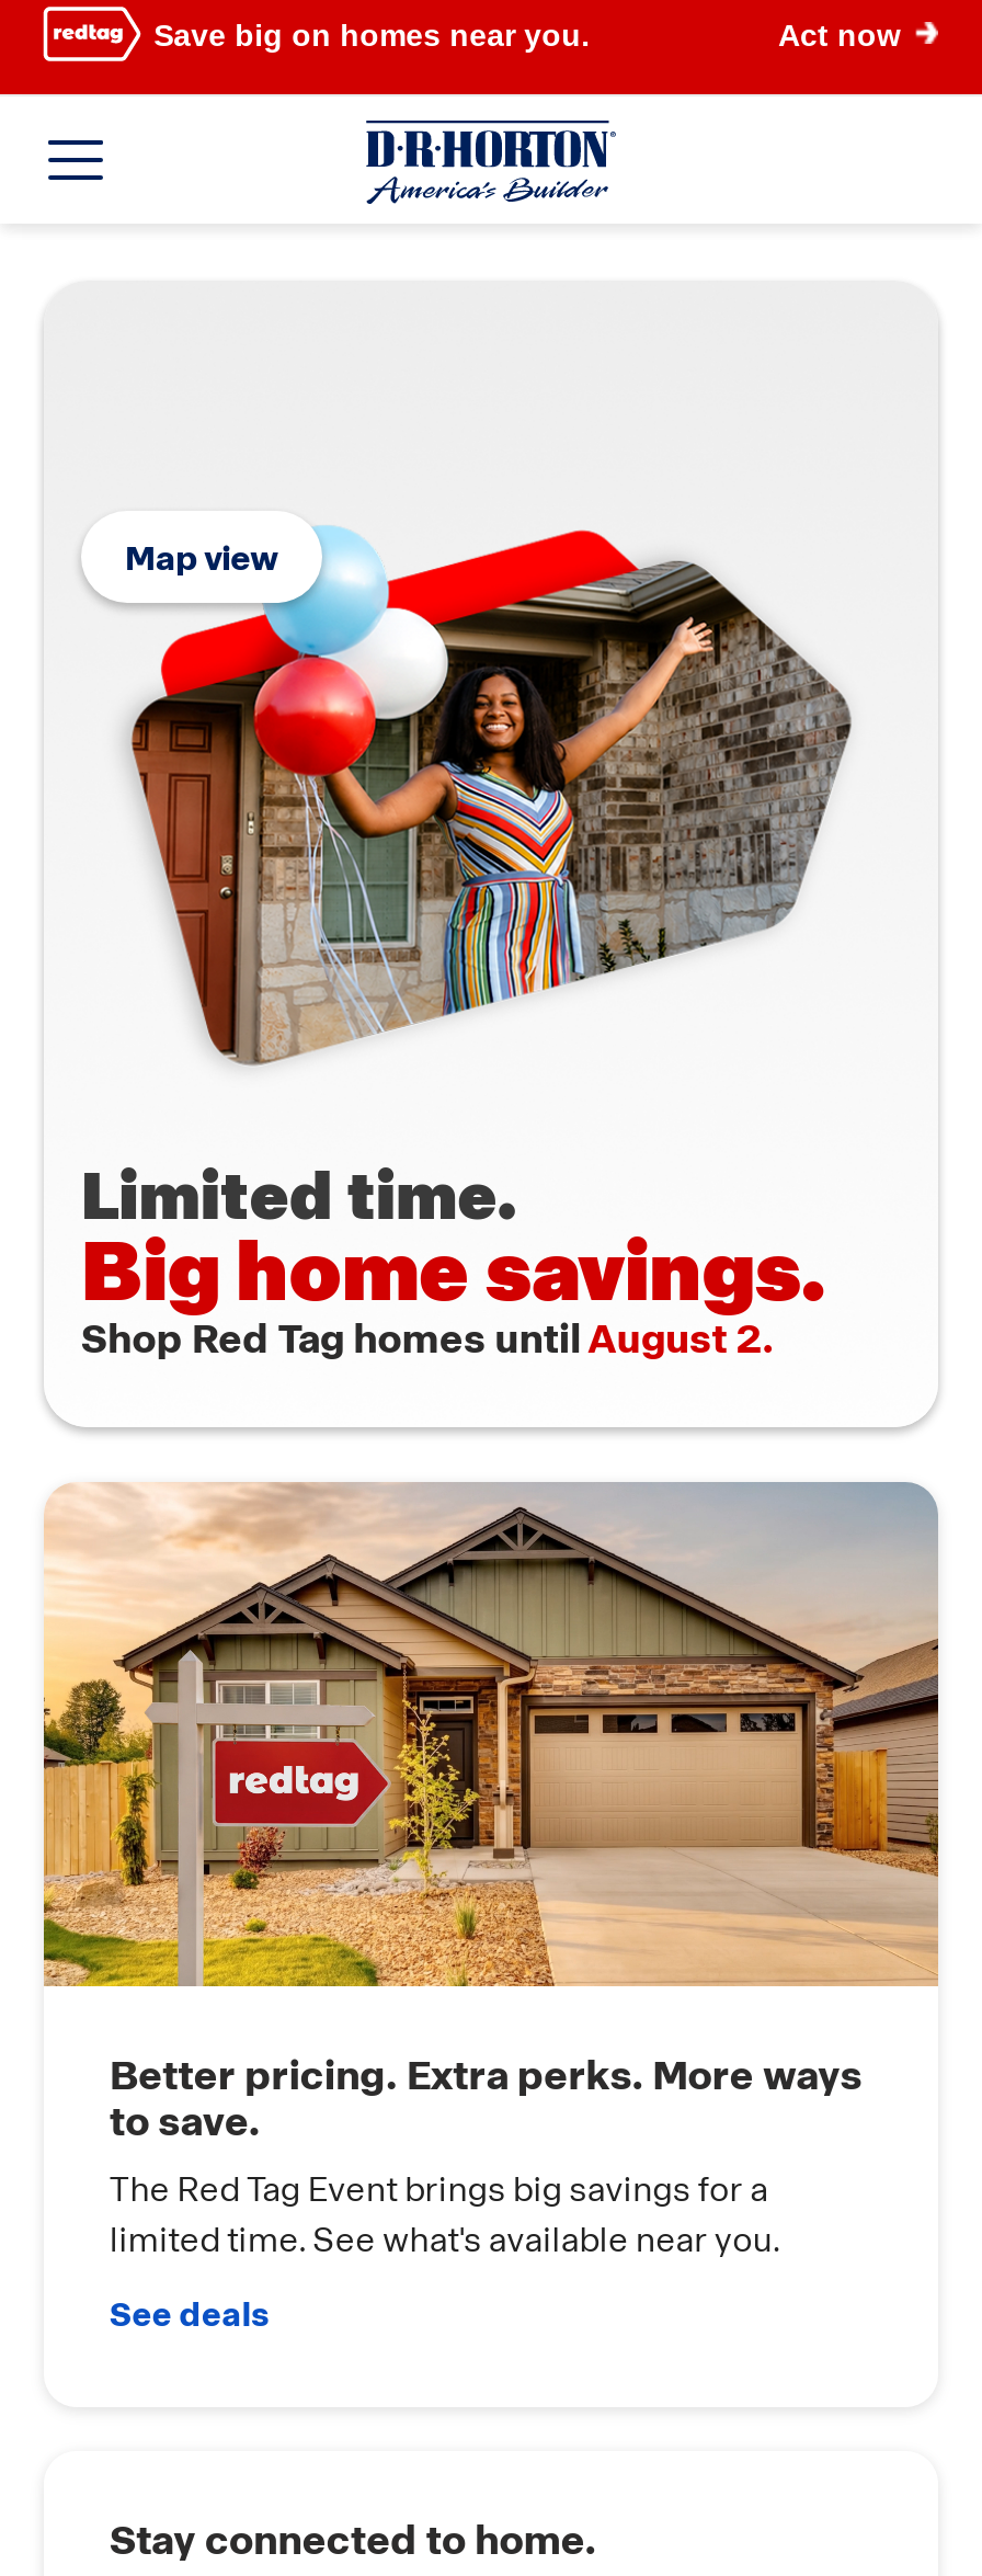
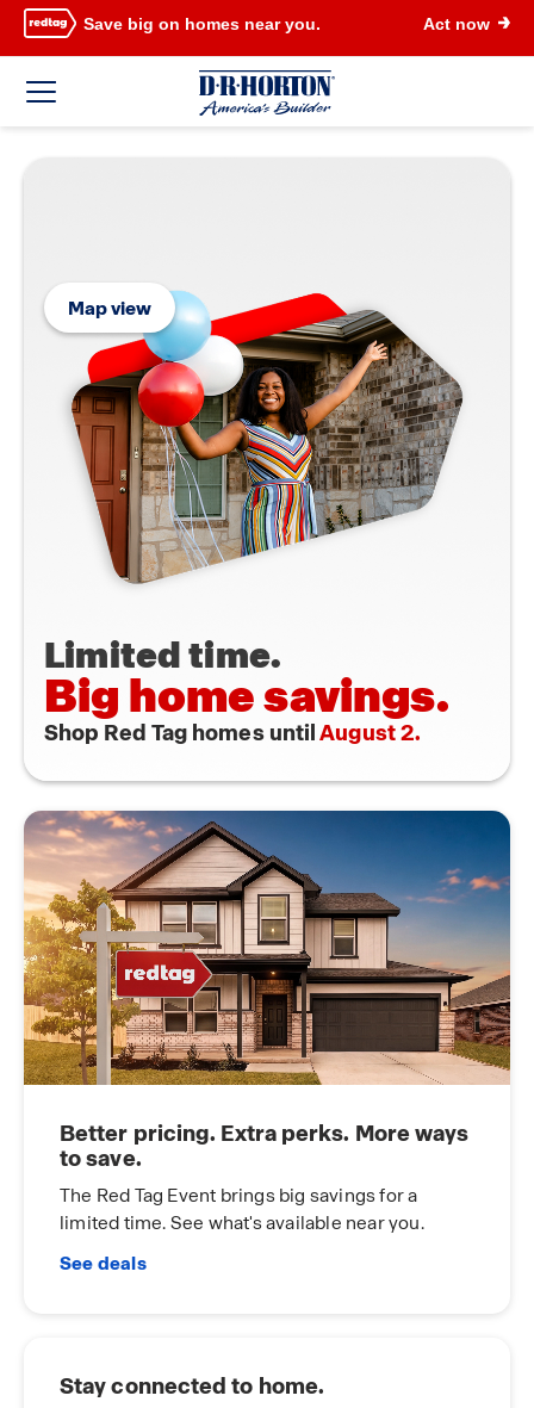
- [image]
+ [image]
